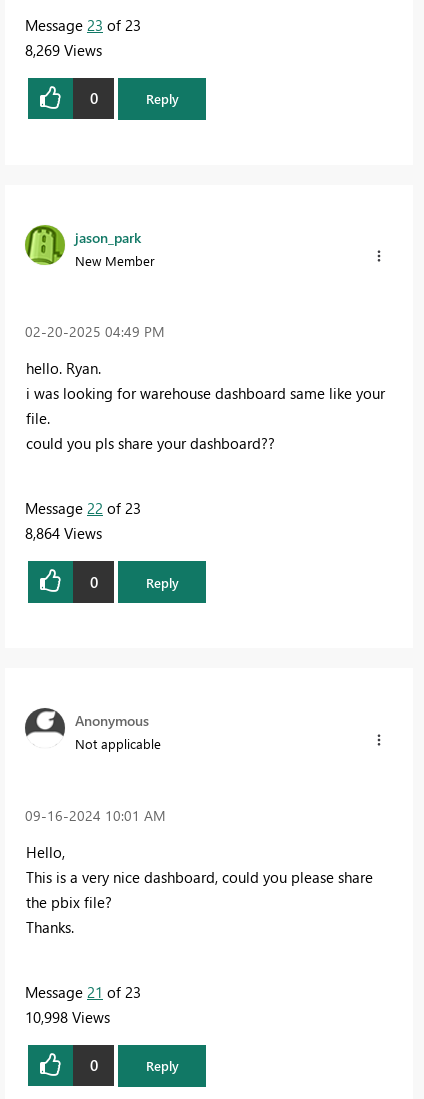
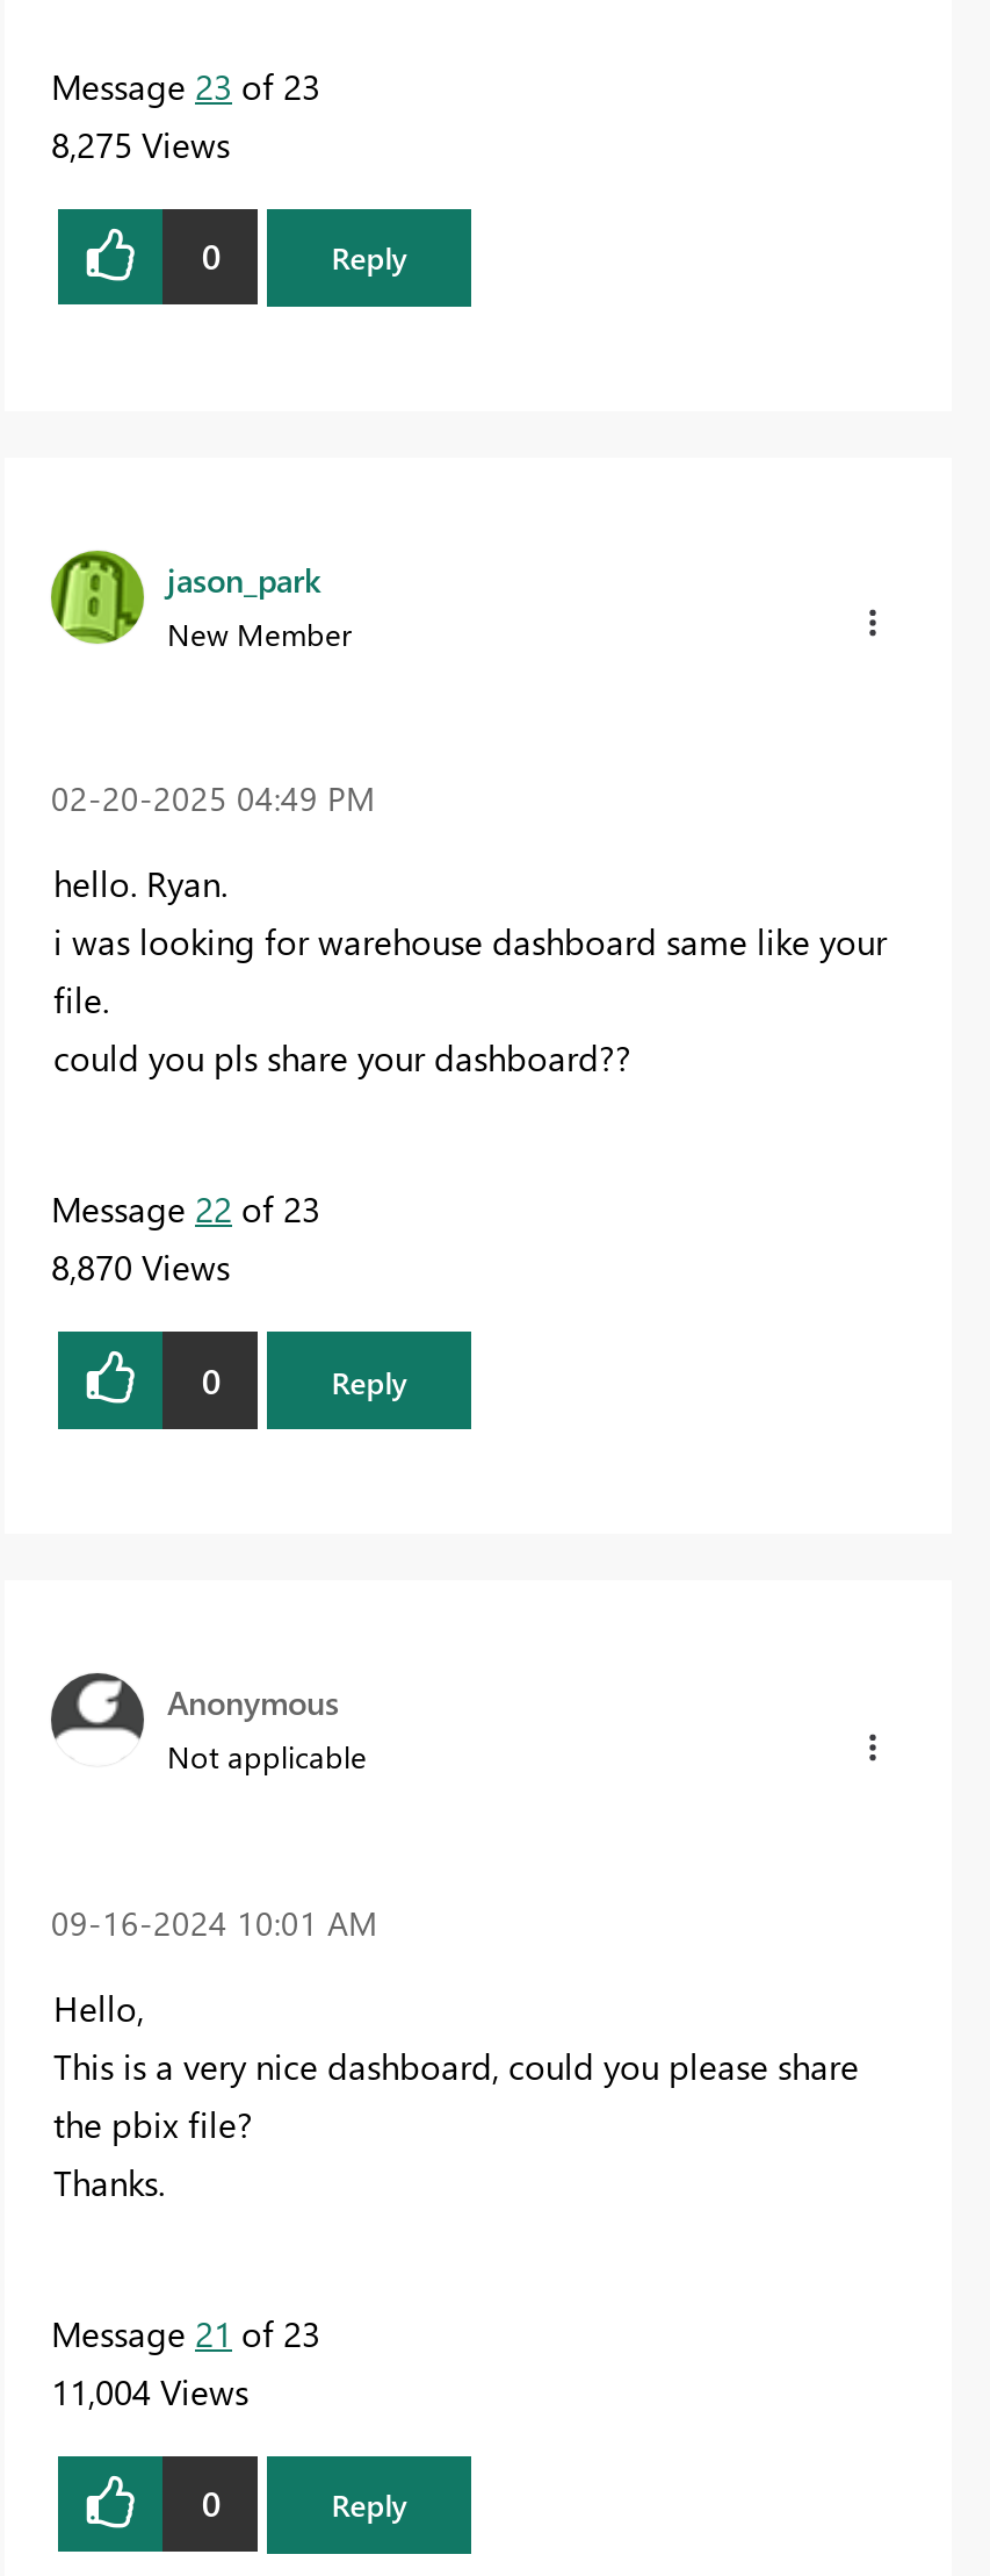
- 8,269 Views
+ 8,275 Views

- 8,864 Views
+ 8,870 Views

- 10,998 Views
+ 11,004 Views
